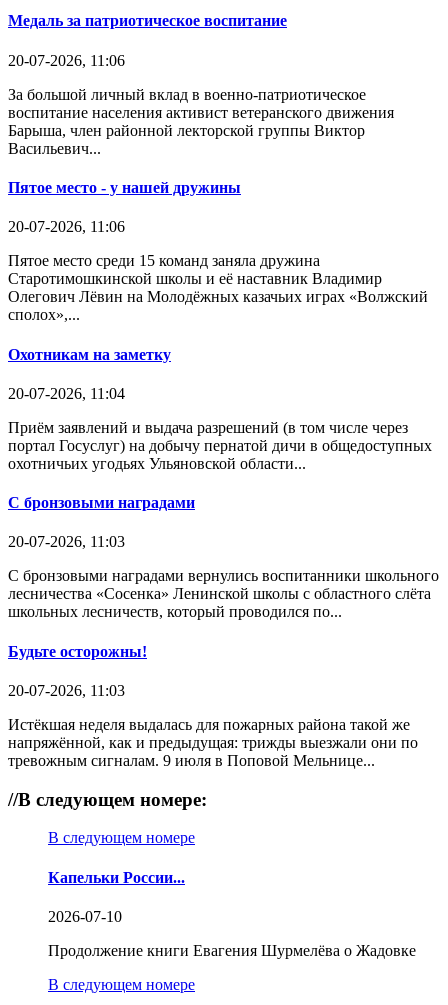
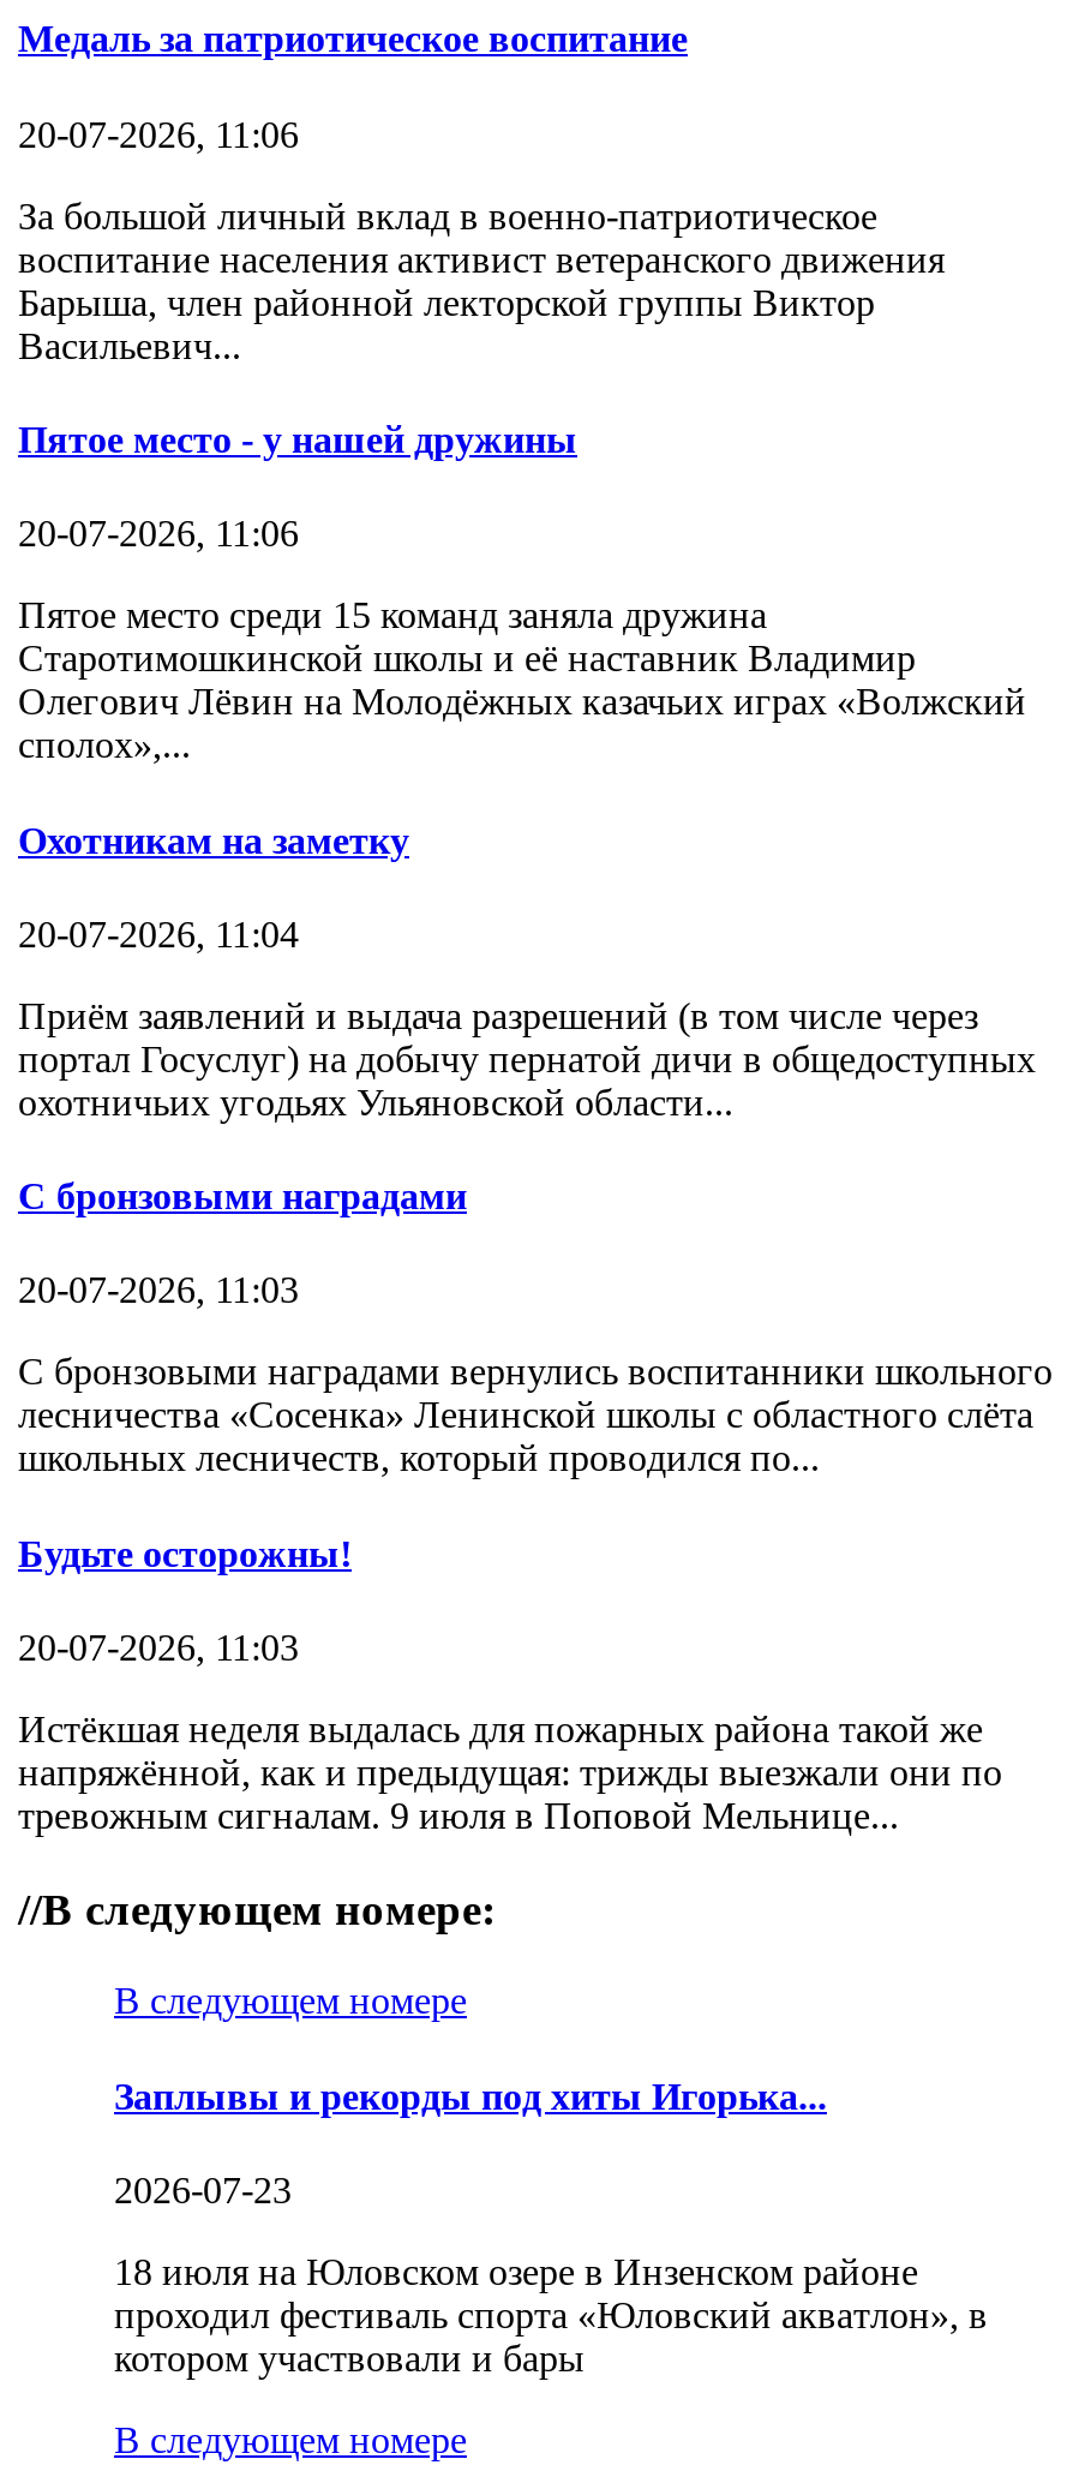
- Капельки России...
+ Заплывы и рекорды под хиты Игорька...

- 2026-07-10
+ 2026-07-23

- Продолжение книги Евагения Шурмелёва о Жадовке
+ 18 июля на Юловском озере в Инзенском районе
+ проходил фестиваль спорта «Юловский акватлон», в
+ котором участвовали и бары
